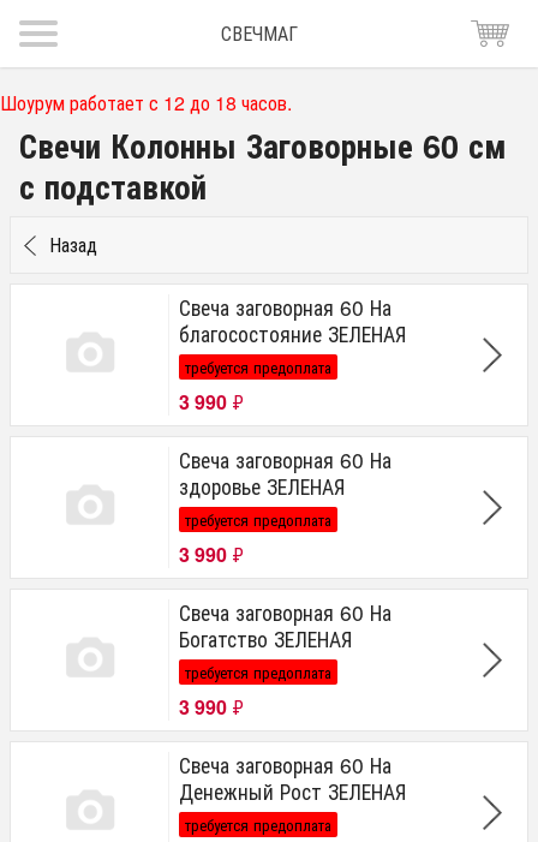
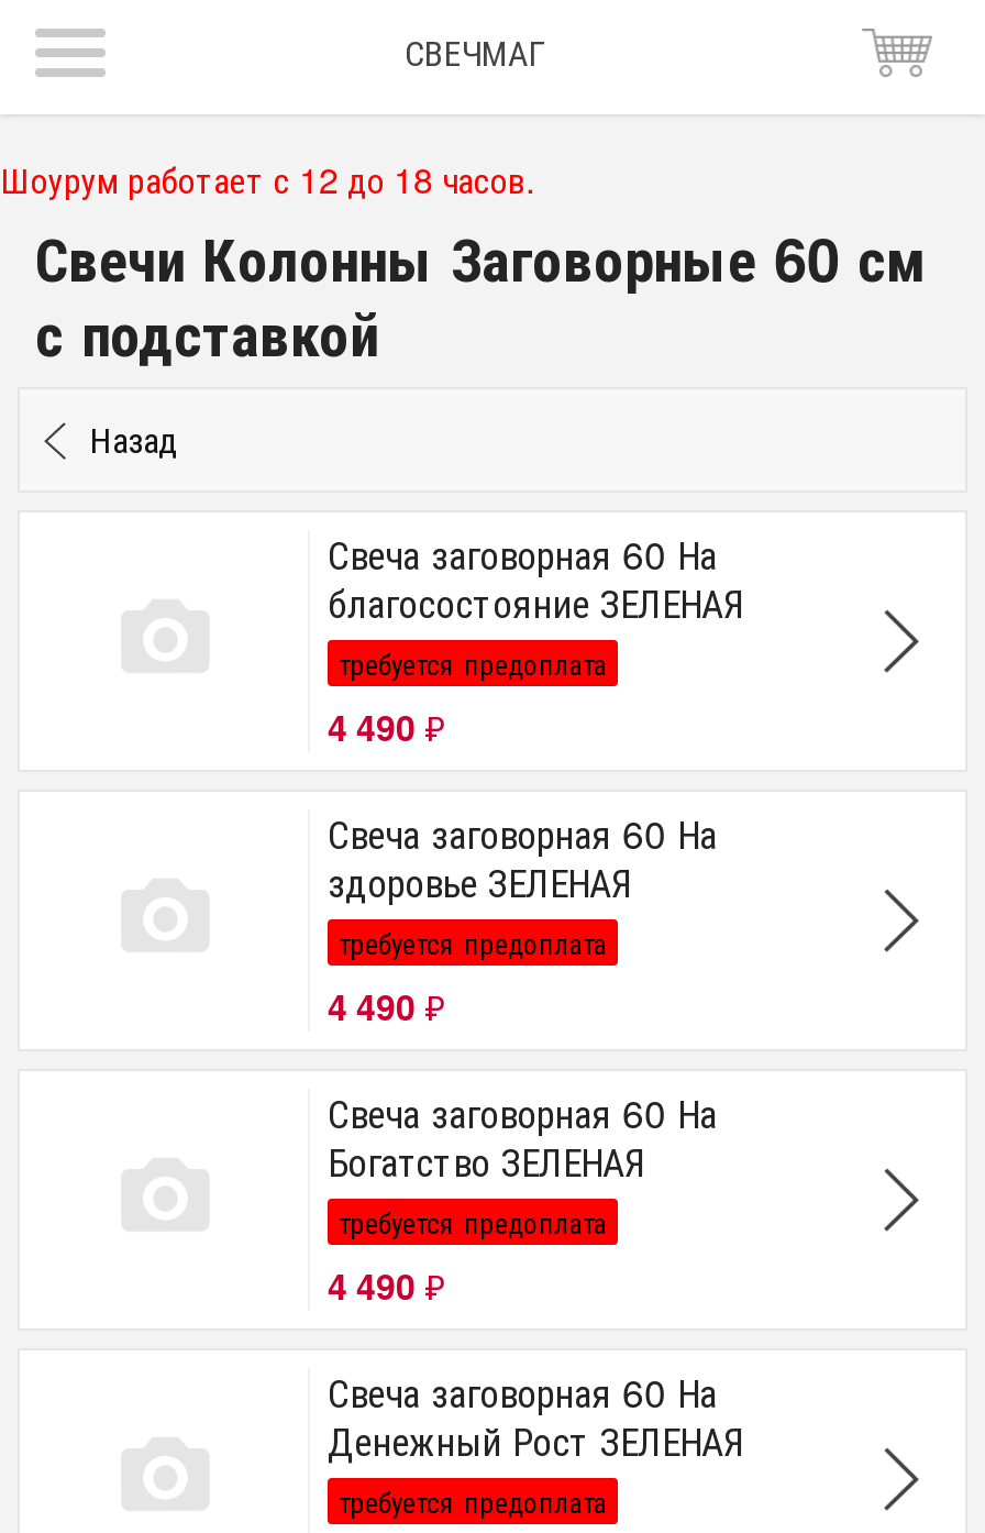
- 3 990 ₽
+ 4 490 ₽

- 3 990 ₽
+ 4 490 ₽

- 3 990 ₽
+ 4 490 ₽
